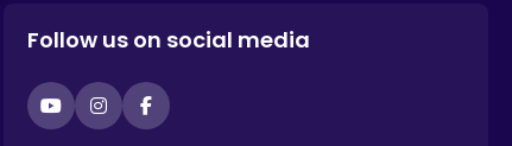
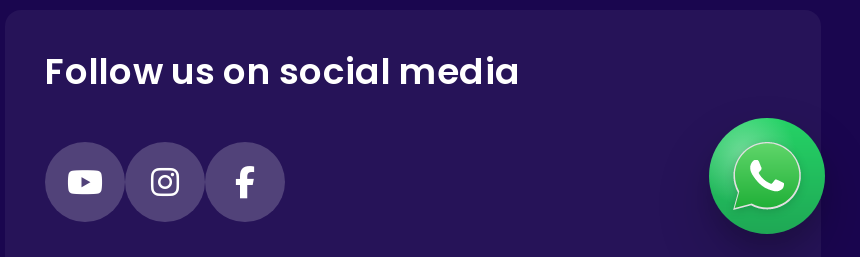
+ [image]
